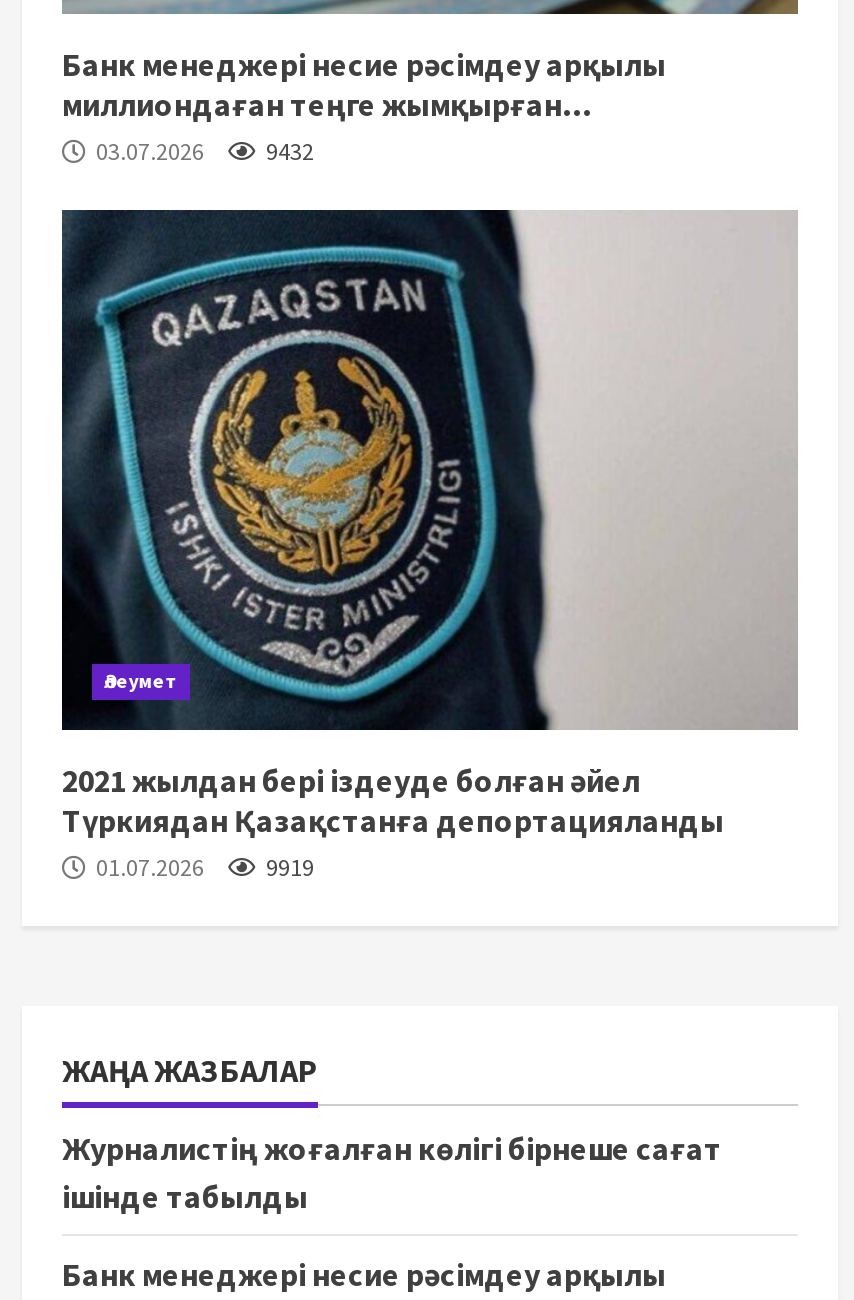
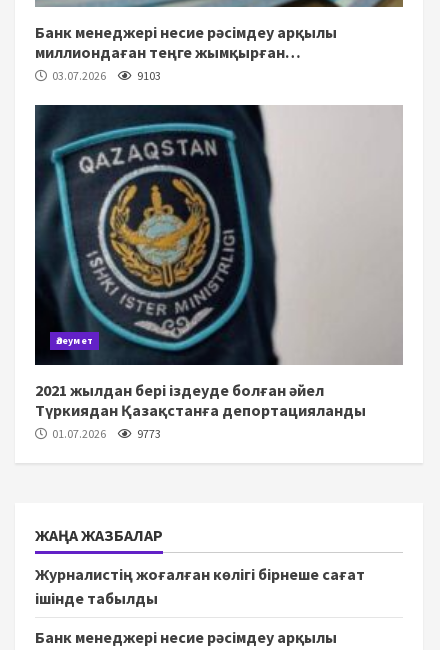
- 03.07.2026 9432
+ 03.07.2026 9103

- 01.07.2026 9919
+ 01.07.2026 9773
